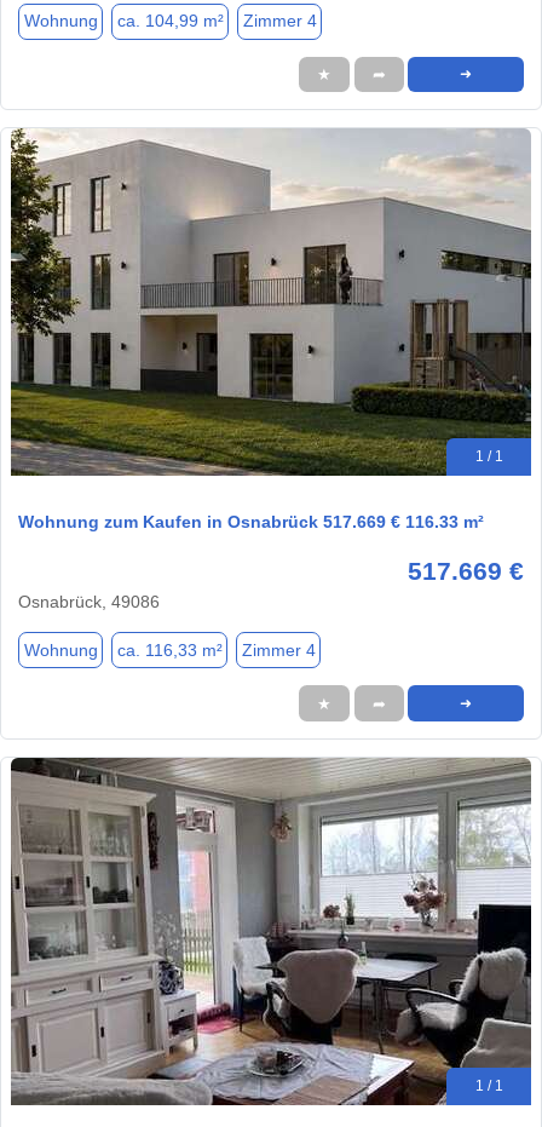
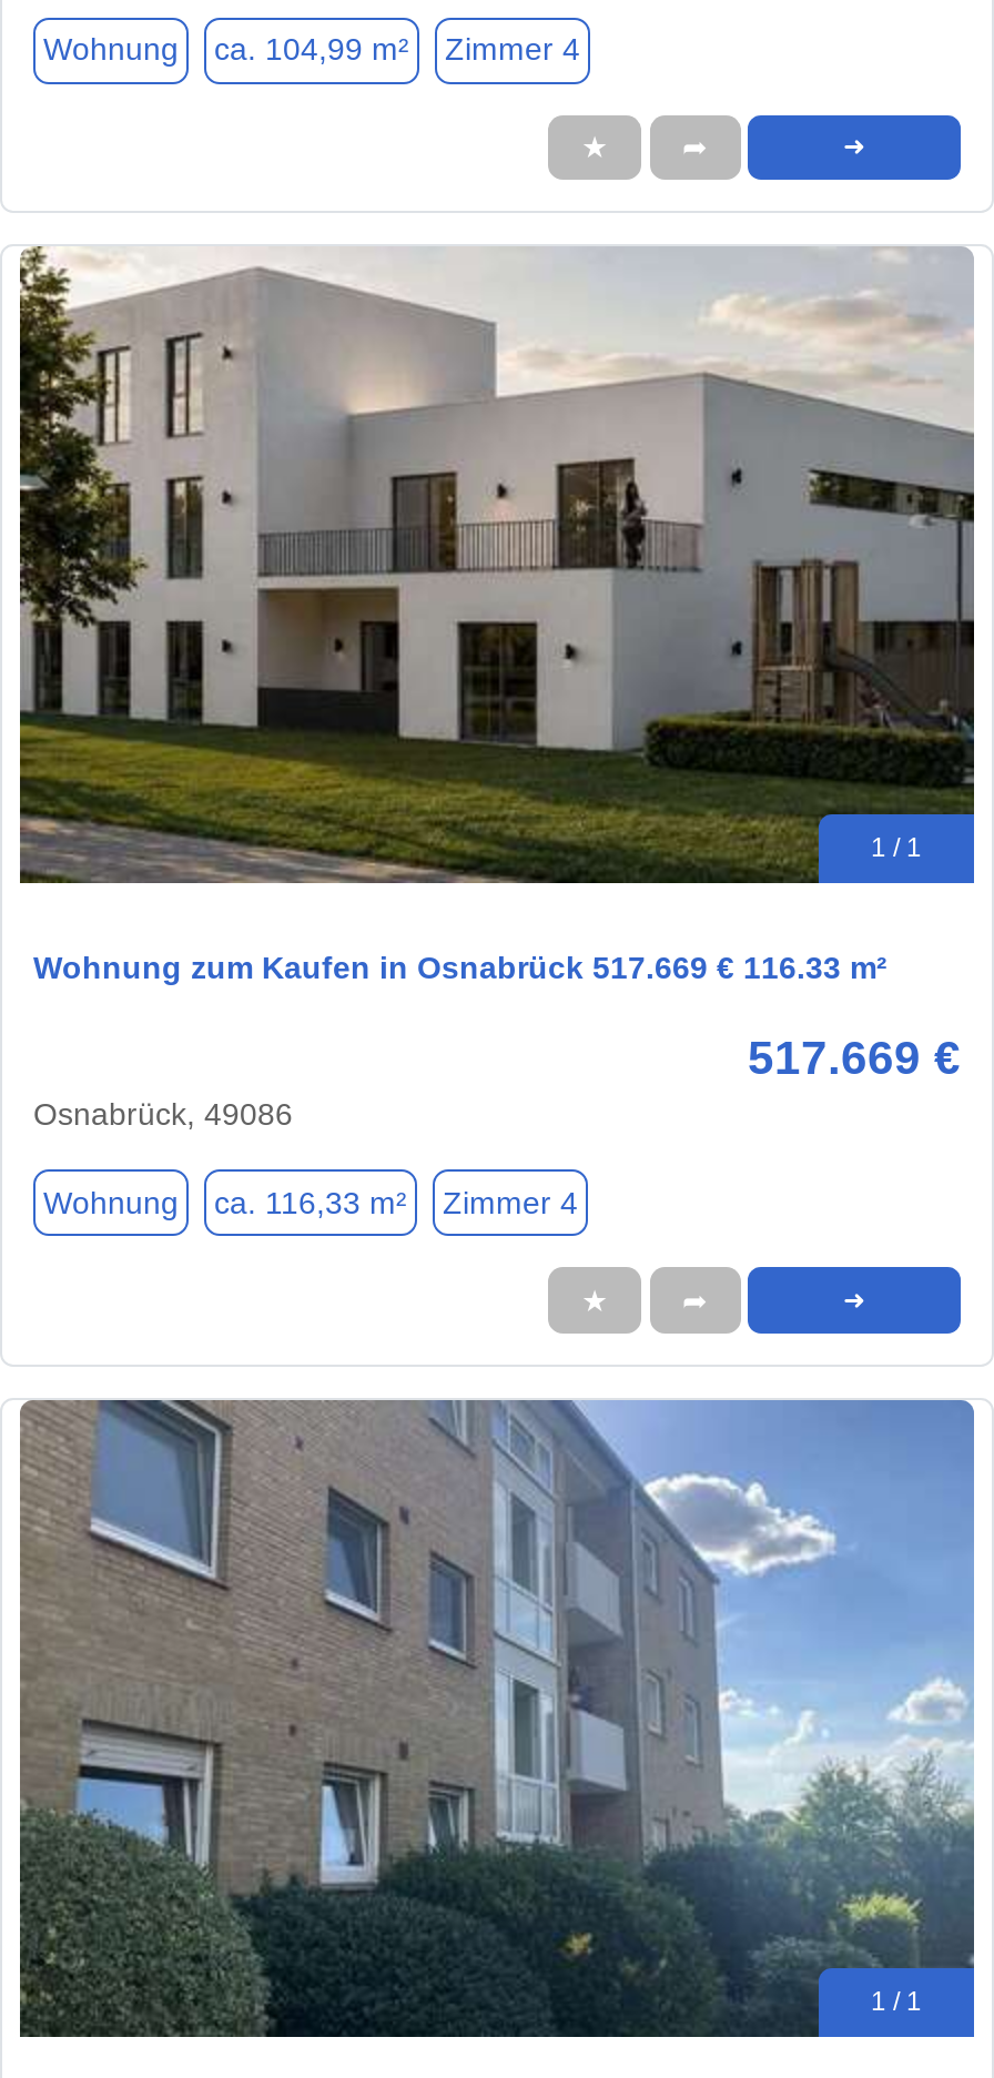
- [image]
+ [image]
